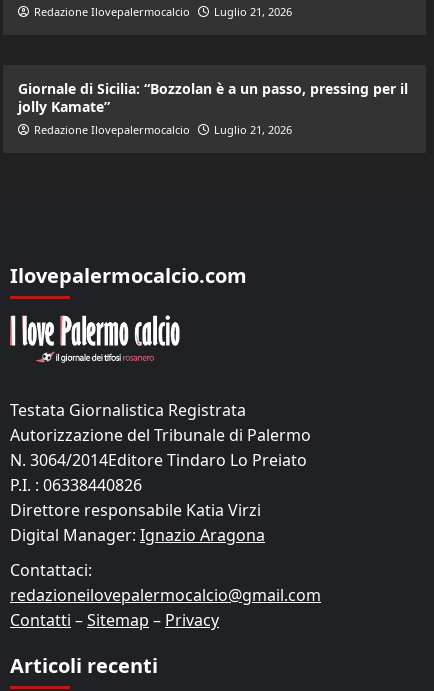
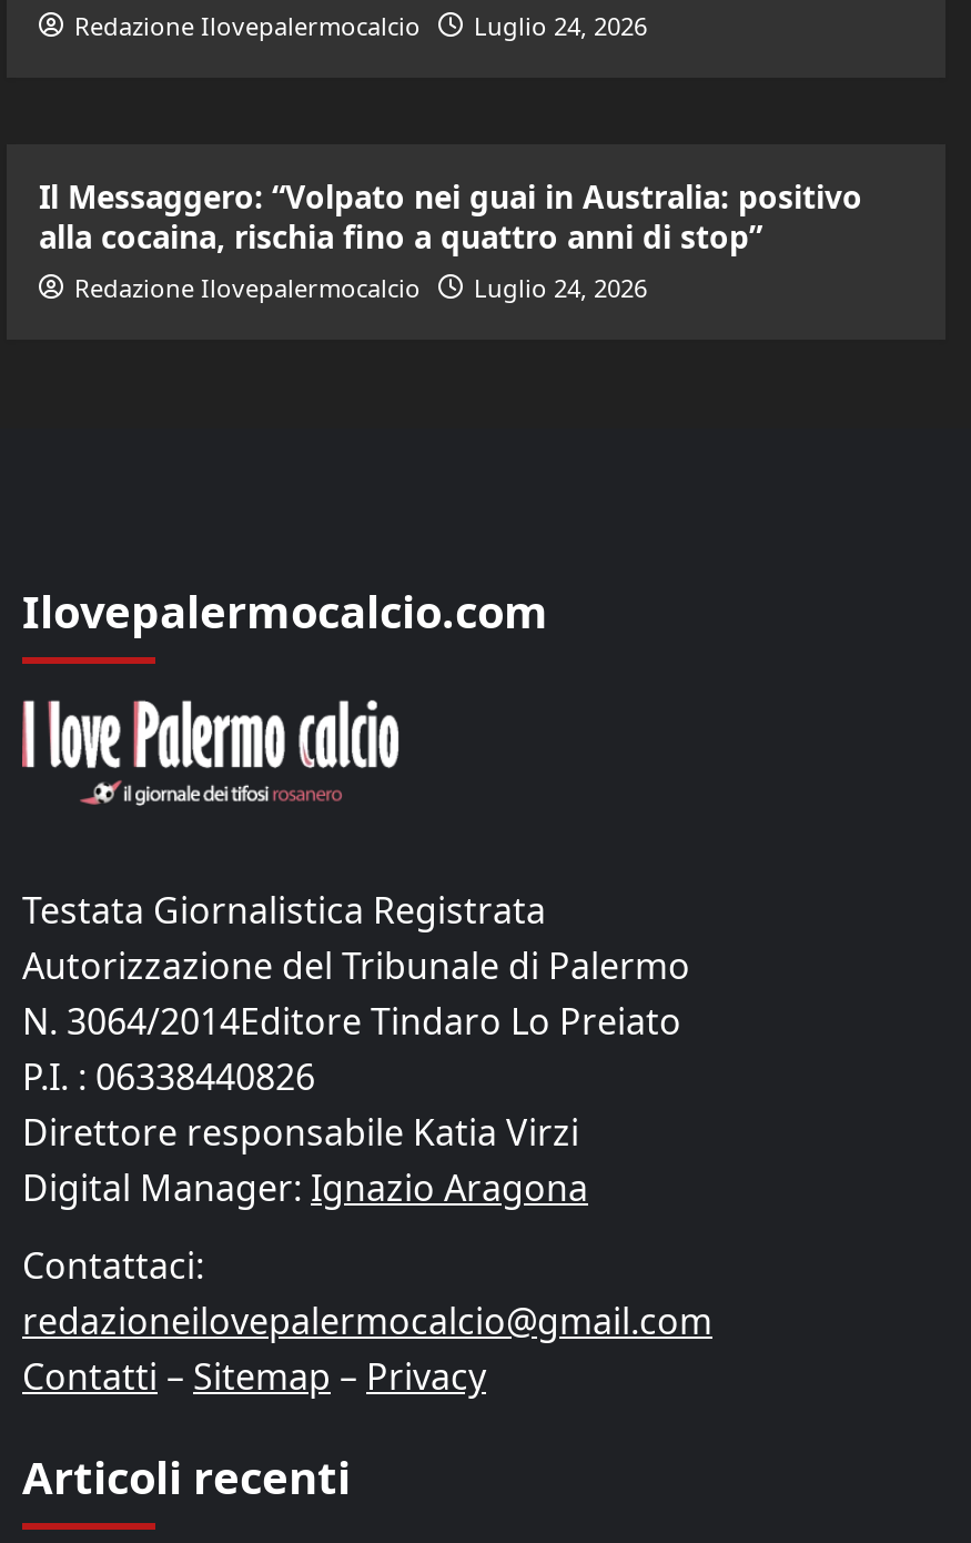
- Redazione Ilovepalermocalcio Luglio 21, 2026
+ Redazione Ilovepalermocalcio Luglio 24, 2026

- Giornale di Sicilia: “Bozzolan è a un passo, pressing per il
- jolly Kamate”
+ Il Messaggero: “Volpato nei guai in Australia: positivo
+ alla cocaina, rischia fino a quattro anni di stop”

- Redazione Ilovepalermocalcio Luglio 21, 2026
+ Redazione Ilovepalermocalcio Luglio 24, 2026
